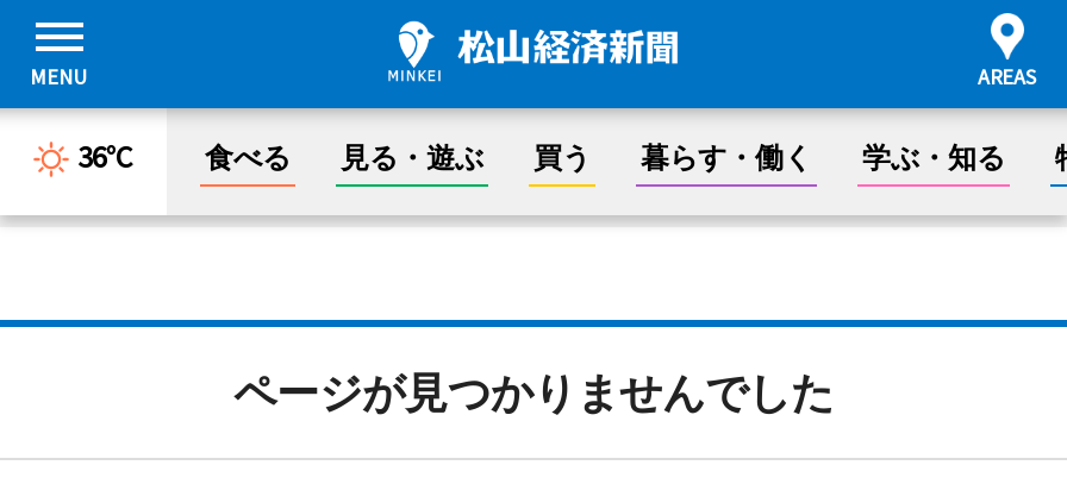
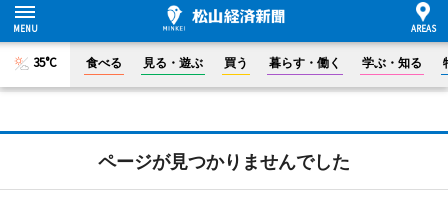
- 36°C
+ 35°C
